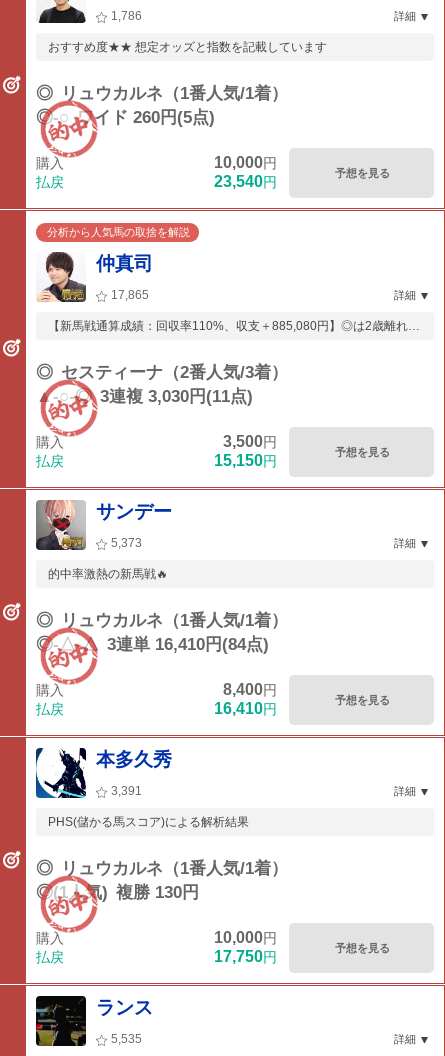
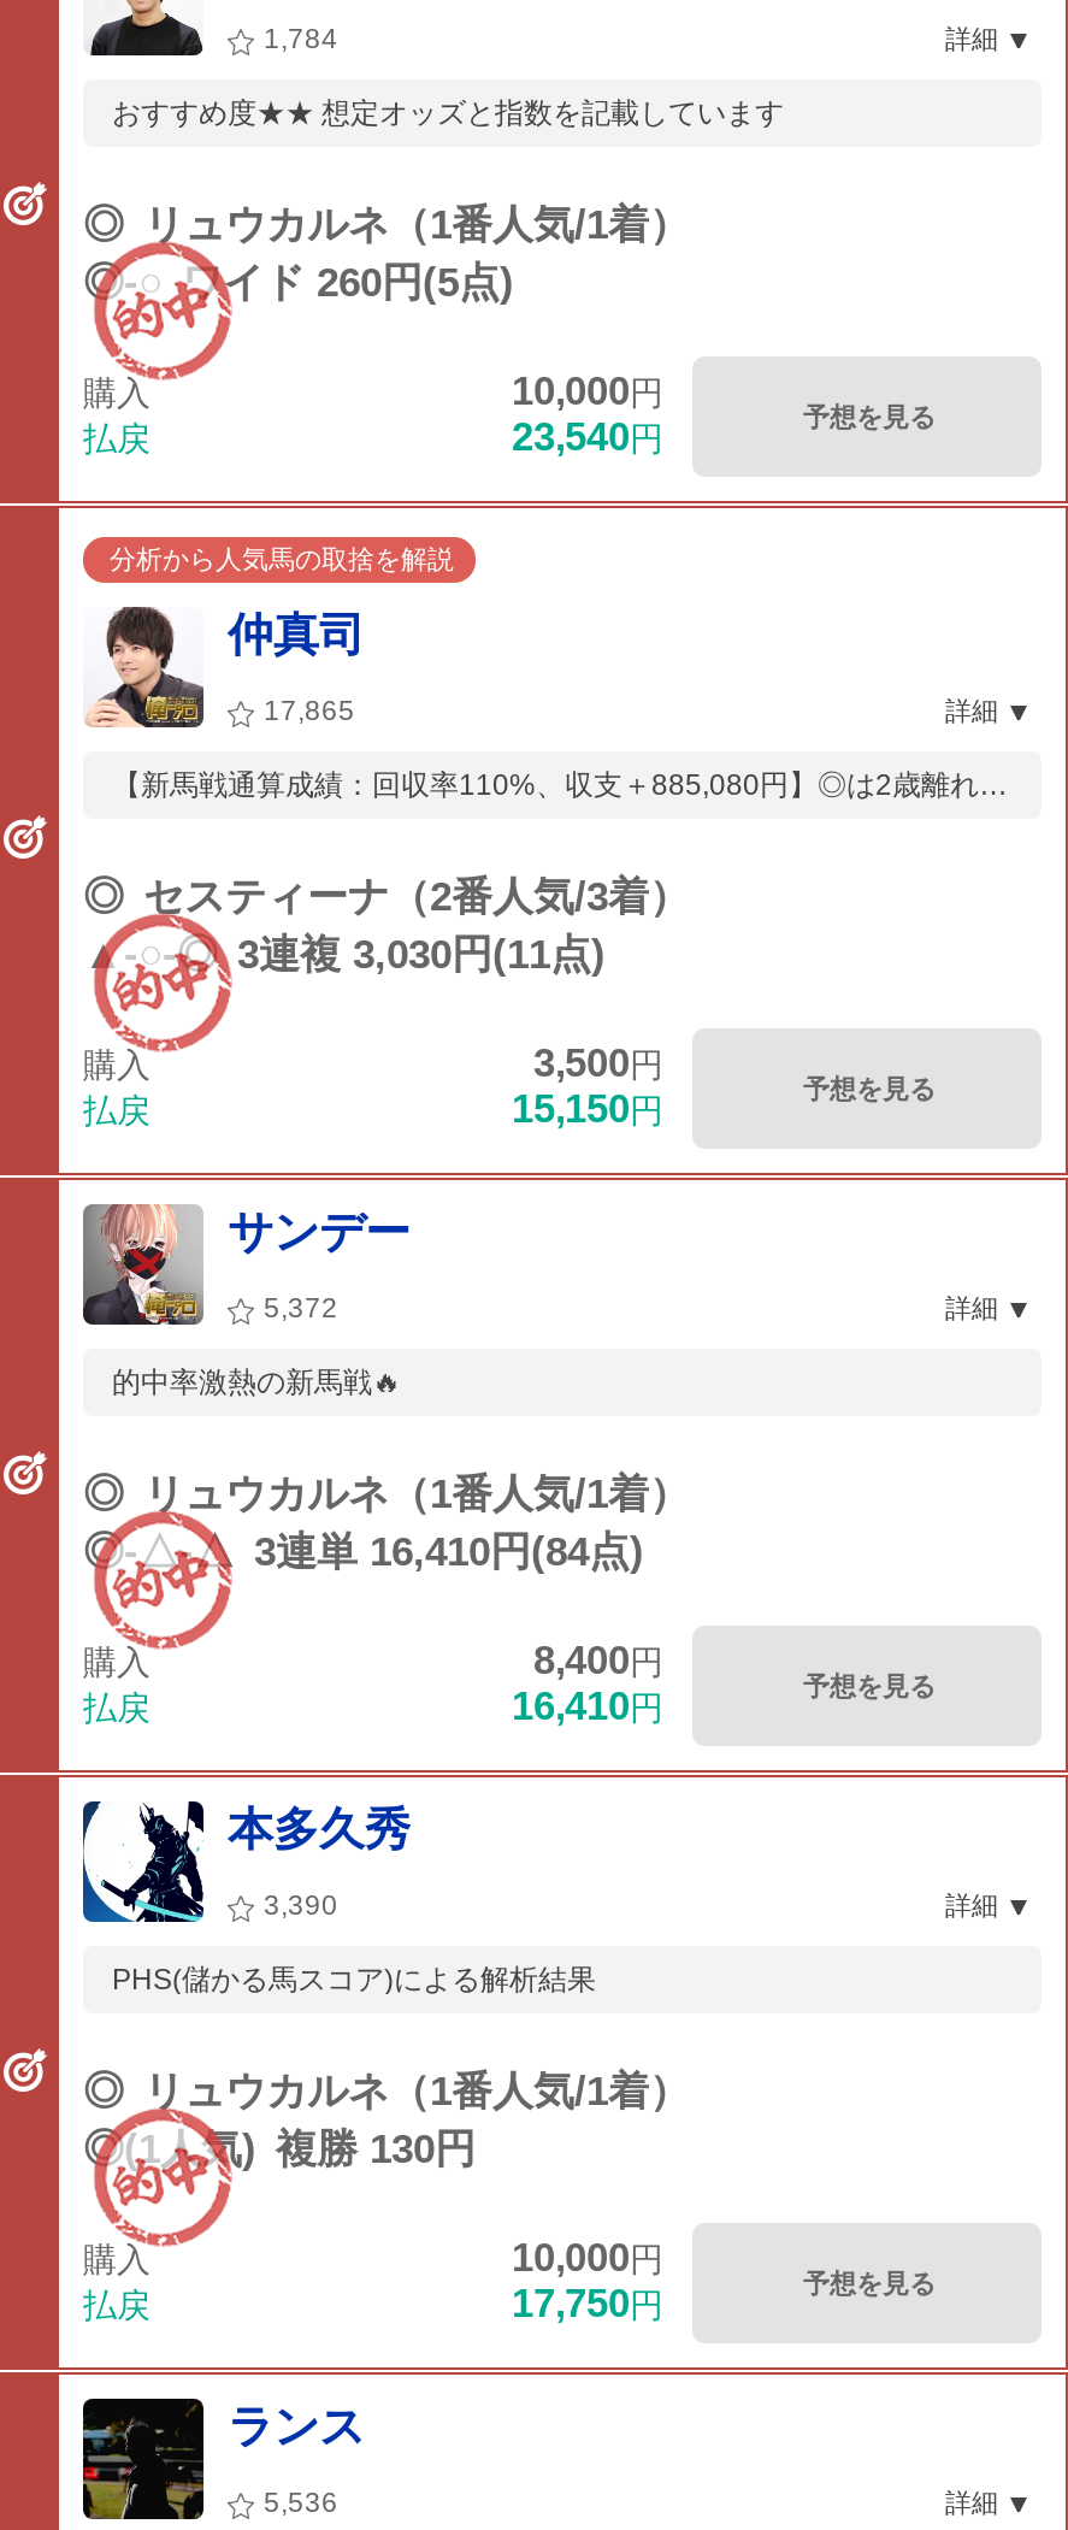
- 1,786
+ 1,784

- 5,373
+ 5,372

- 3,391
+ 3,390

- 5,535
+ 5,536
